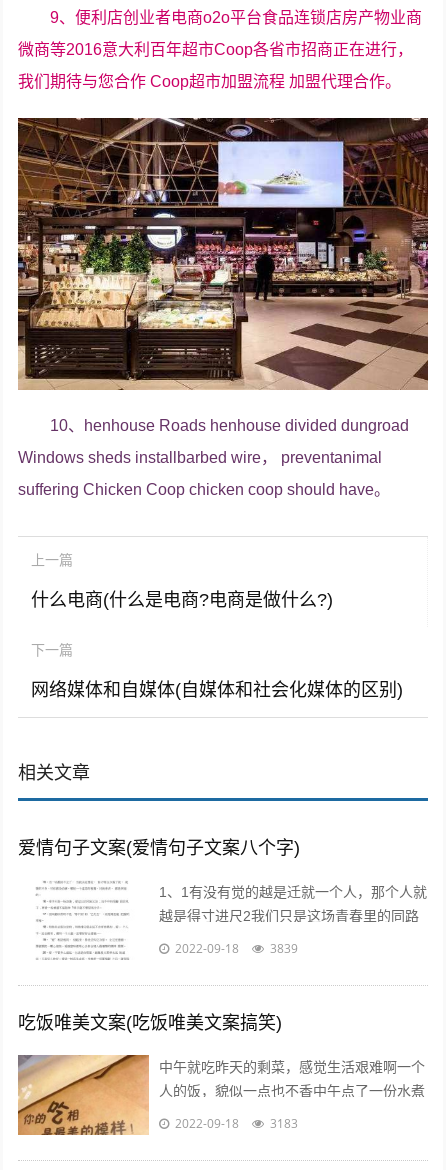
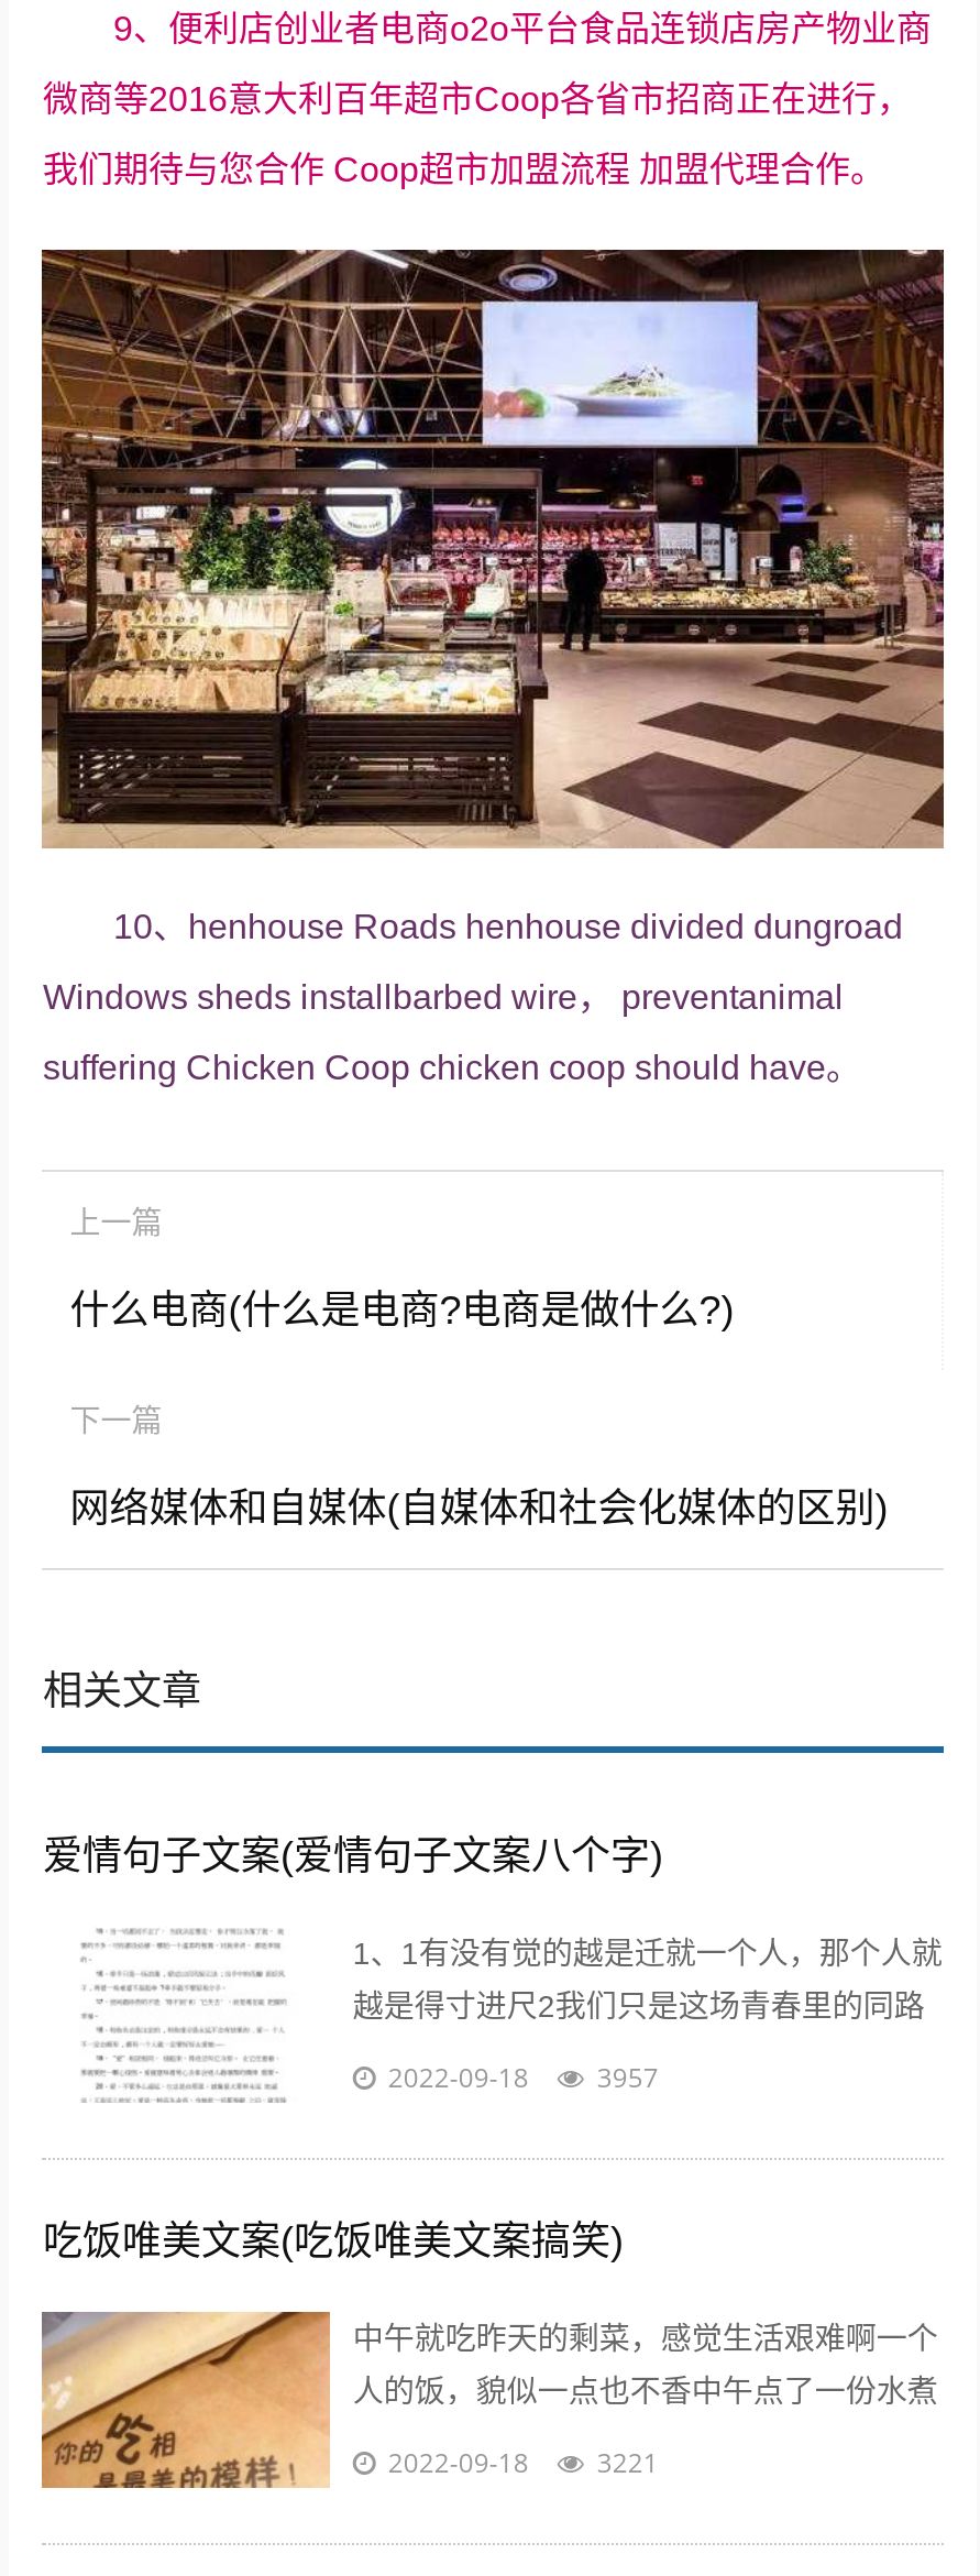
- 3839
+ 3957

- 3183
+ 3221
